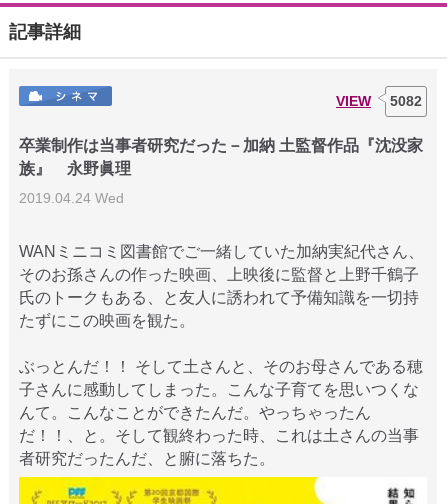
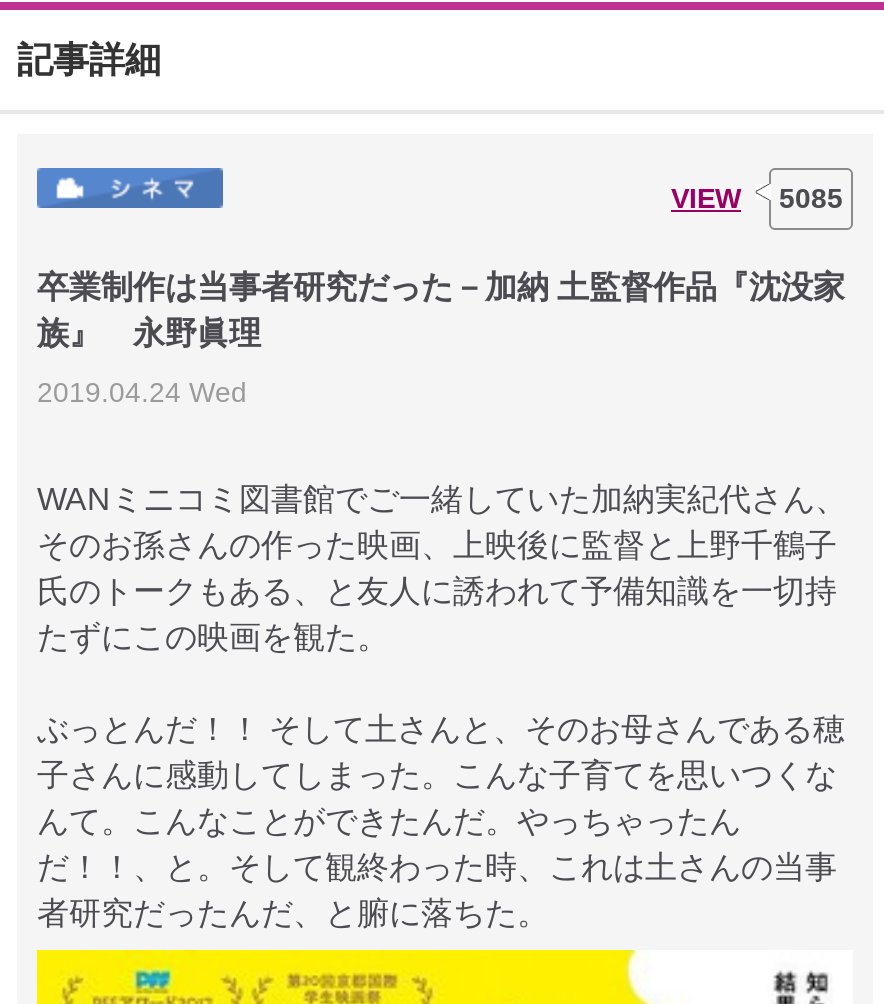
- VIEW 5082
+ VIEW 5085
